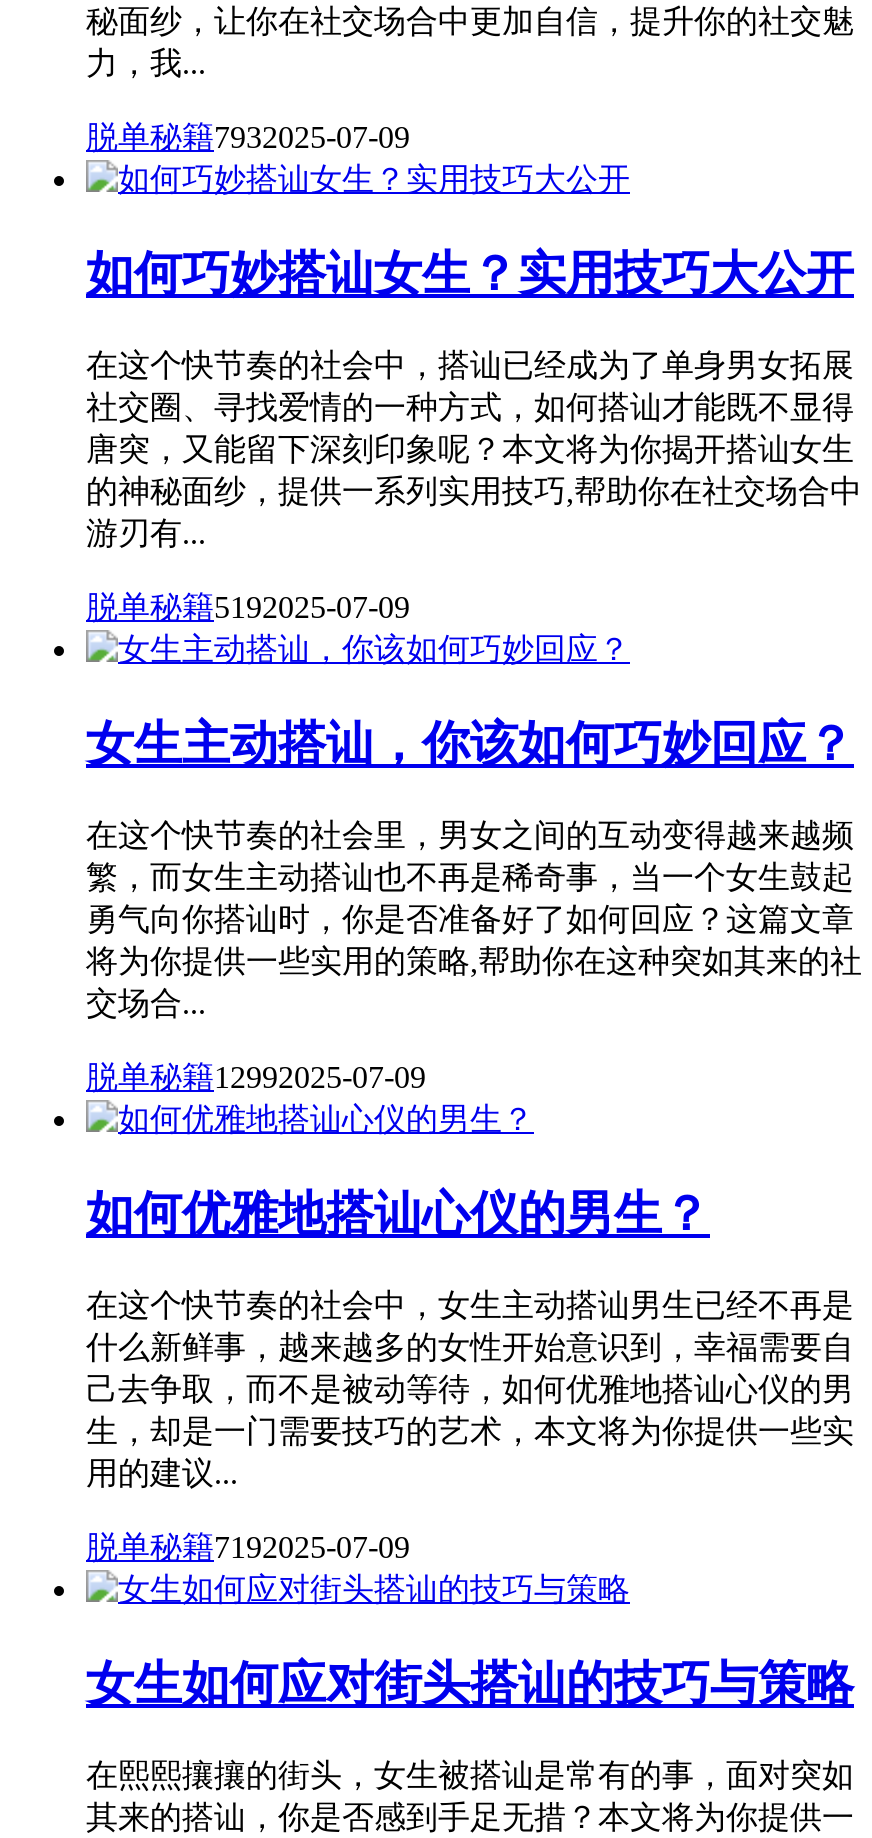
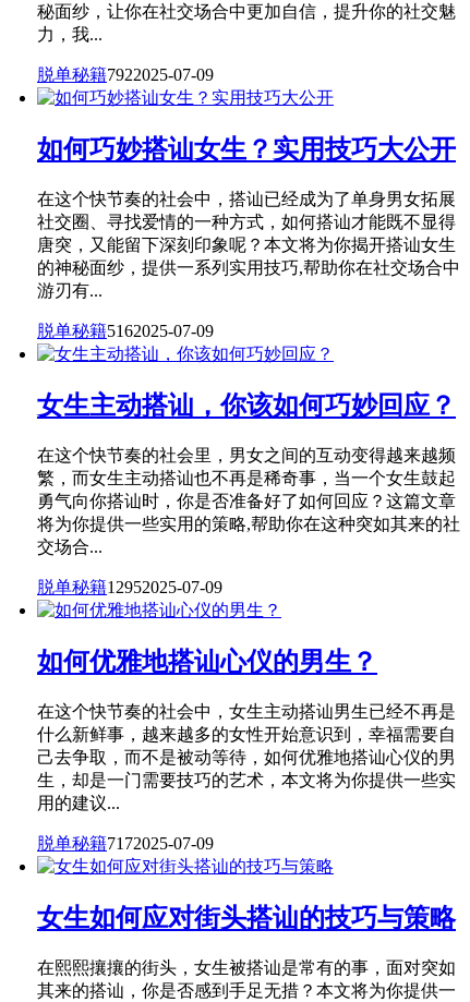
- 脱单秘籍7932025-07-09
+ 脱单秘籍7922025-07-09

- 脱单秘籍5192025-07-09
+ 脱单秘籍5162025-07-09

- 脱单秘籍12992025-07-09
+ 脱单秘籍12952025-07-09

- 脱单秘籍7192025-07-09
+ 脱单秘籍7172025-07-09
